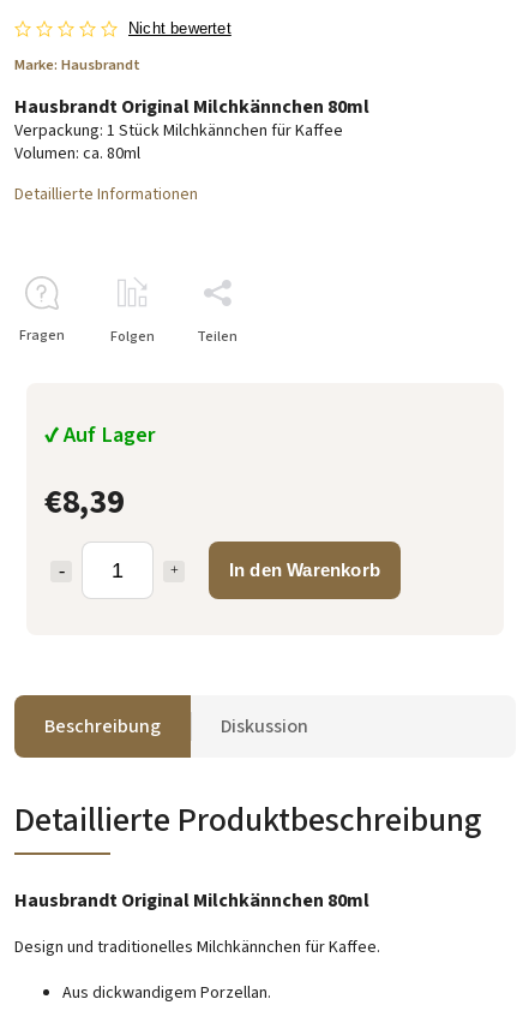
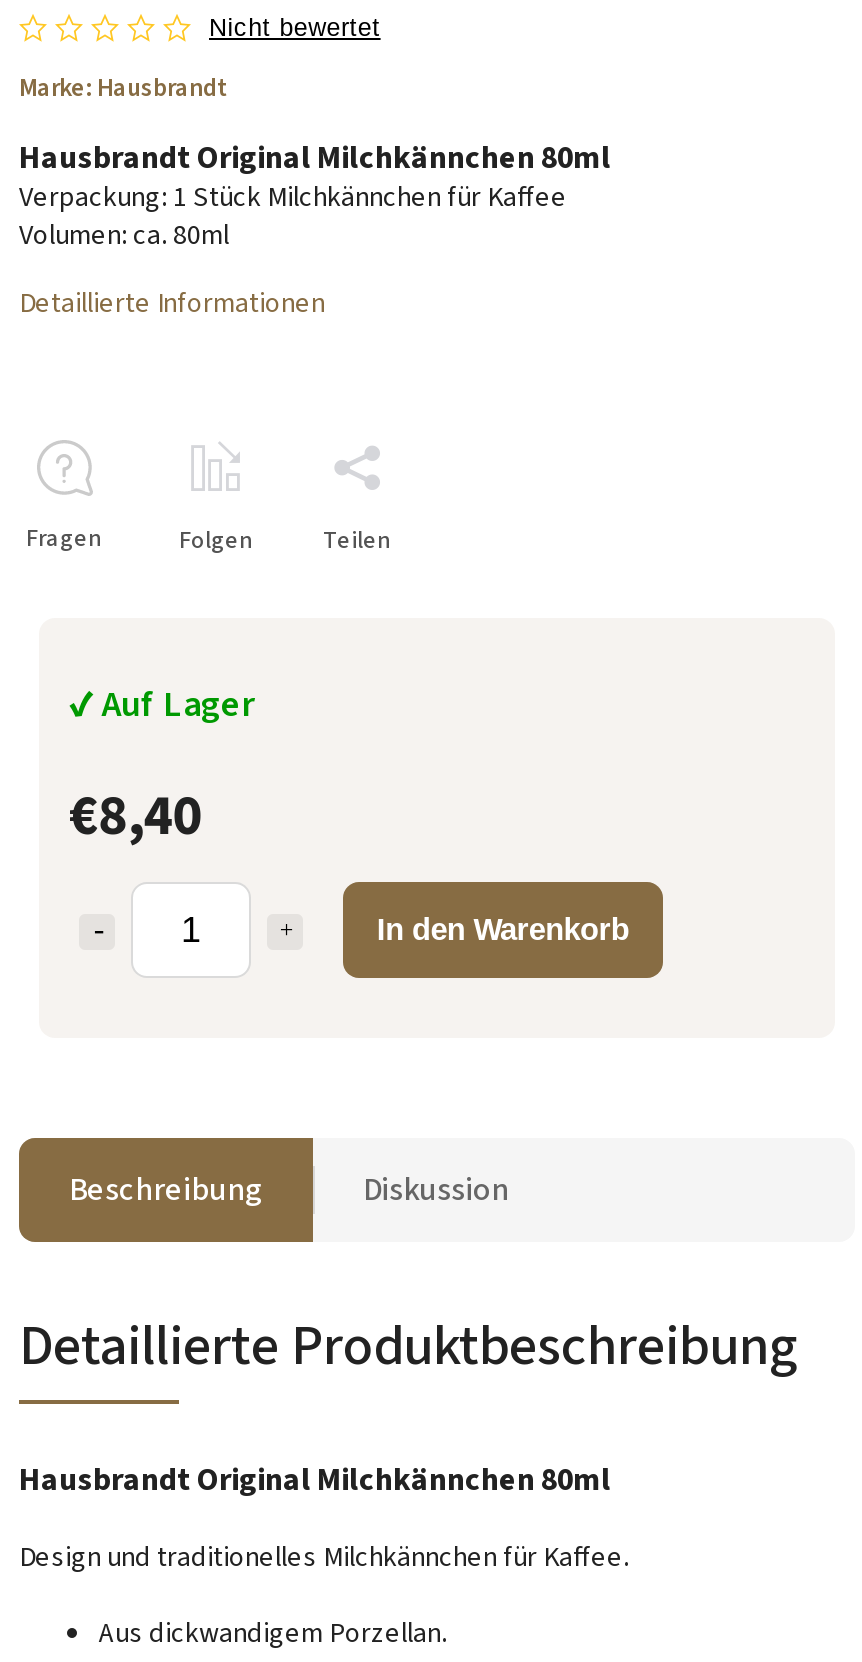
- €8,39
+ €8,40
